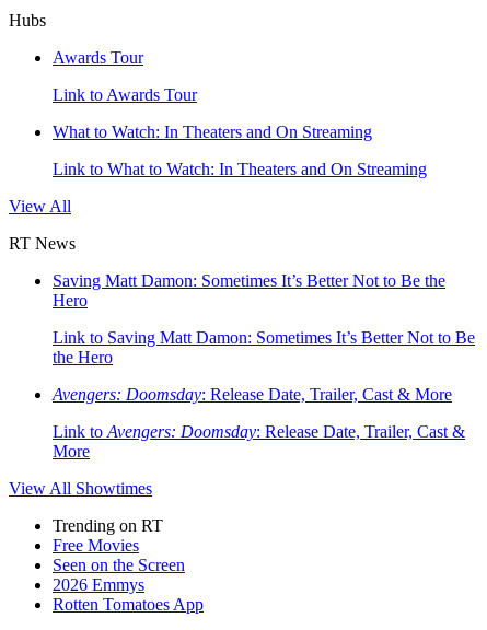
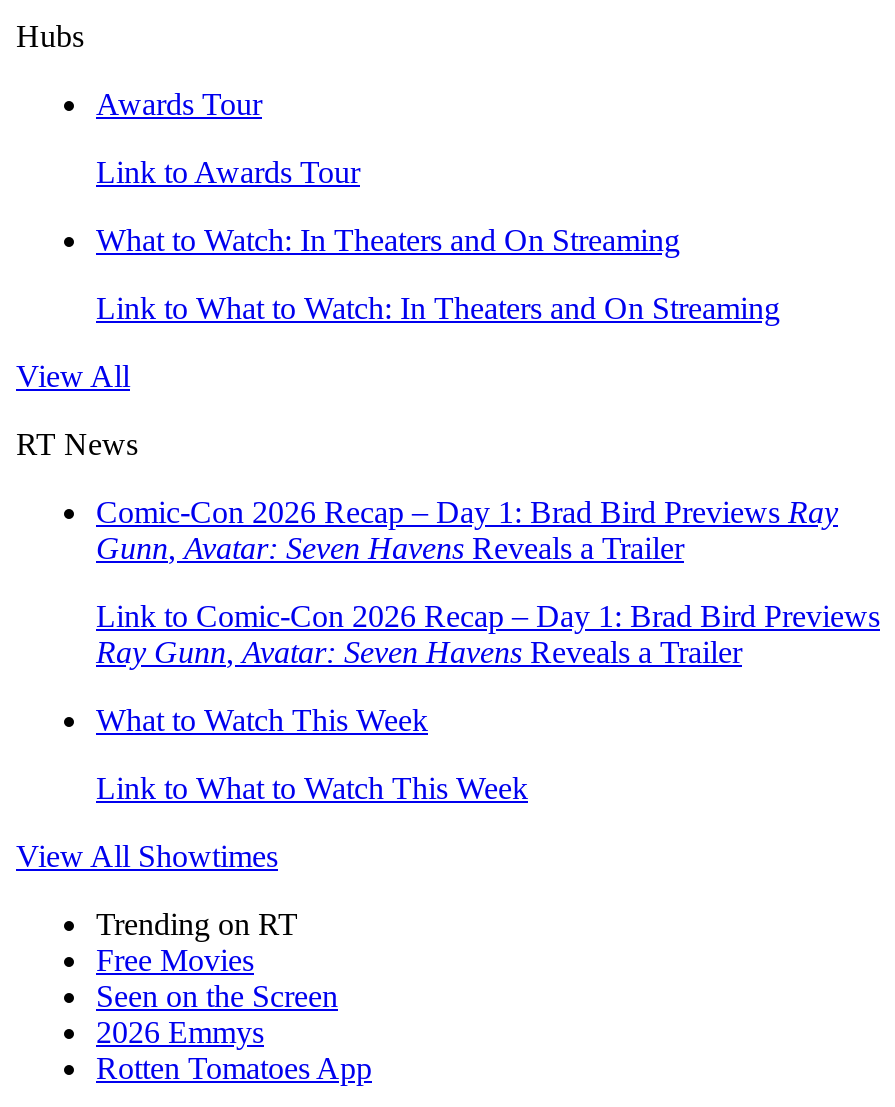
- Saving Matt Damon: Sometimes It’s Better Not to Be the
- Hero
+ Comic-Con 2026 Recap – Day 1: Brad Bird Previews Ray
+ Gunn, Avatar: Seven Havens Reveals a Trailer

- Link to Saving Matt Damon: Sometimes It’s Better Not to Be
- the Hero
+ Link to Comic-Con 2026 Recap – Day 1: Brad Bird Previews
+ Ray Gunn, Avatar: Seven Havens Reveals a Trailer

- Avengers: Doomsday: Release Date, Trailer, Cast & More
+ What to Watch This Week

- Link to Avengers: Doomsday: Release Date, Trailer, Cast &
- More
+ Link to What to Watch This Week
